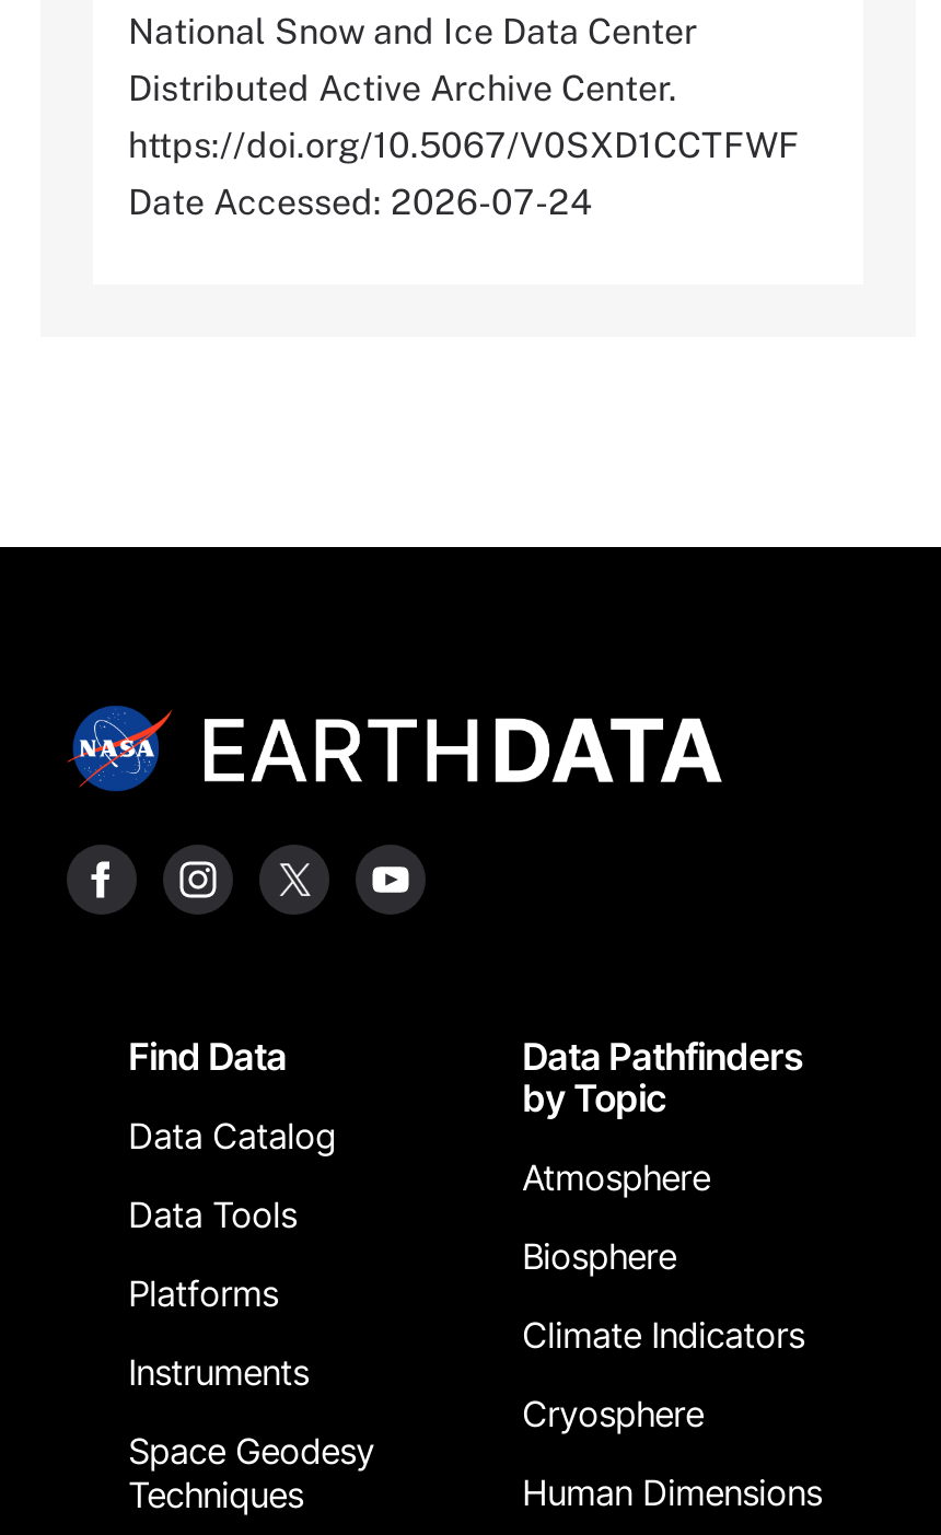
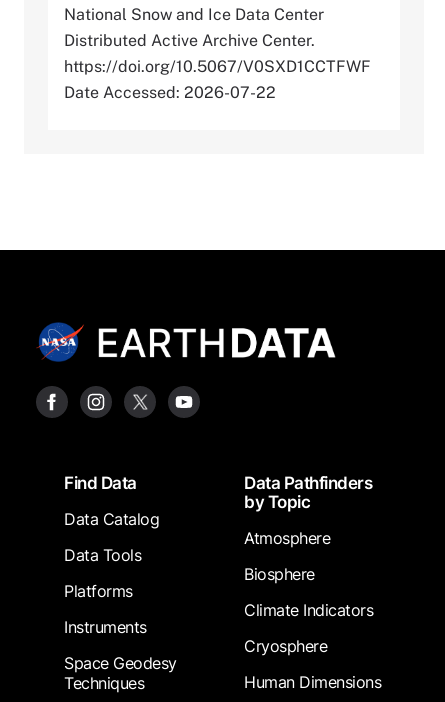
- Date Accessed: 2026-07-24
+ Date Accessed: 2026-07-22
